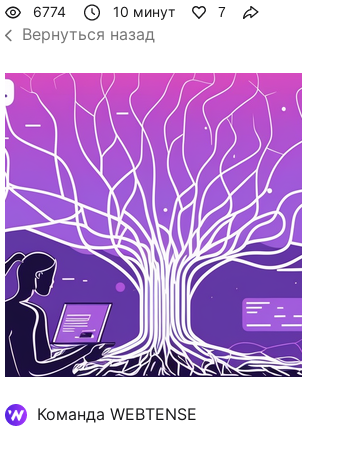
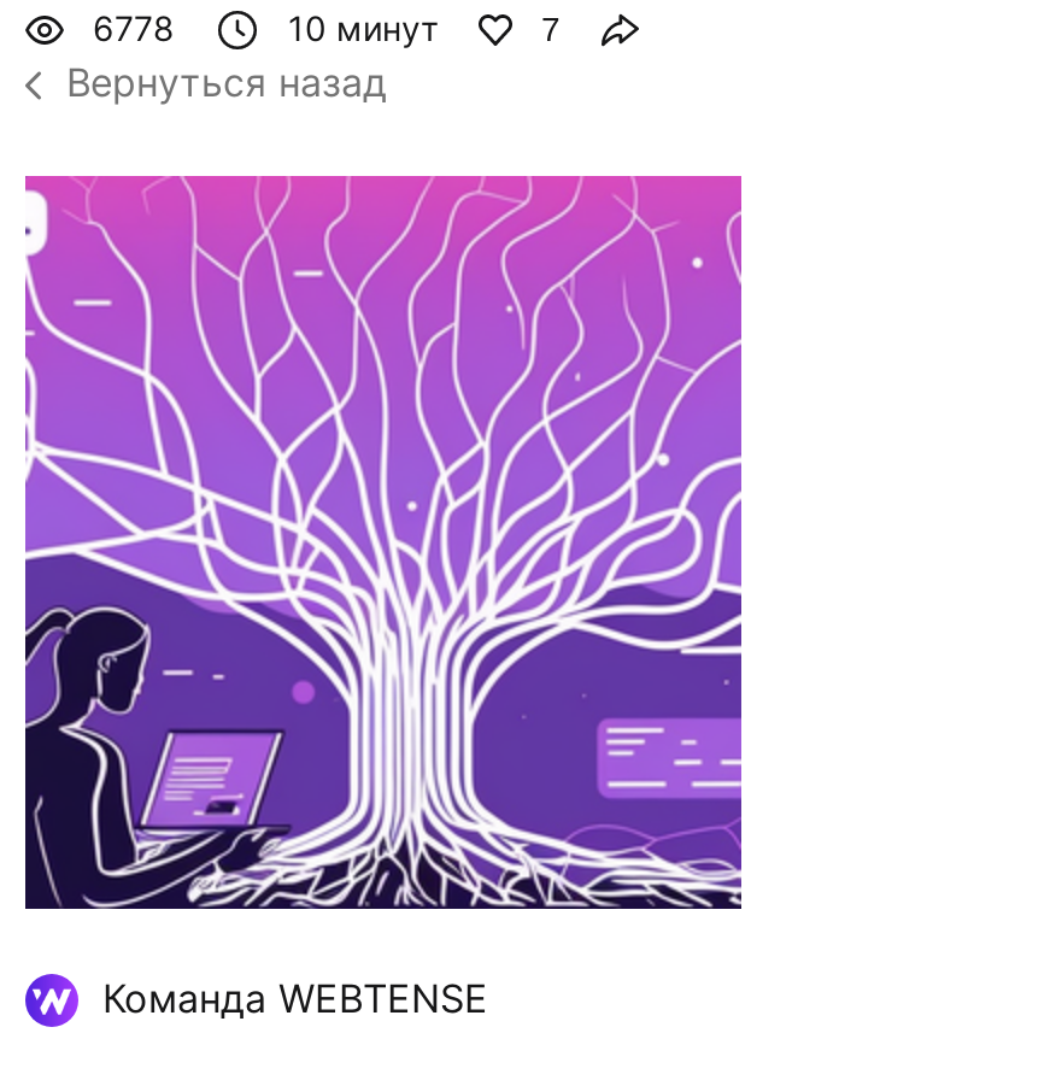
- 6774
+ 6778
